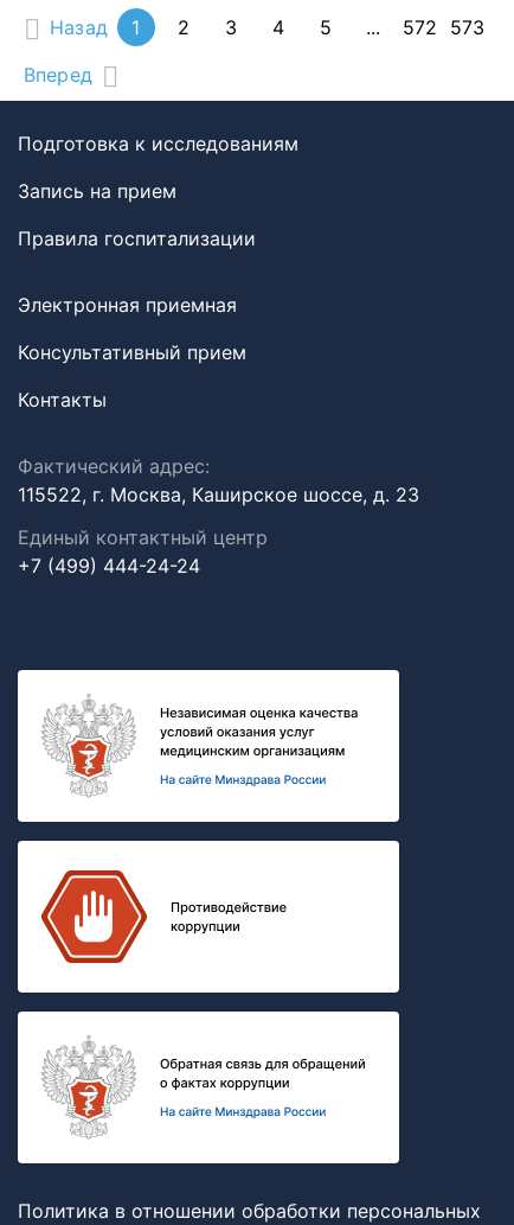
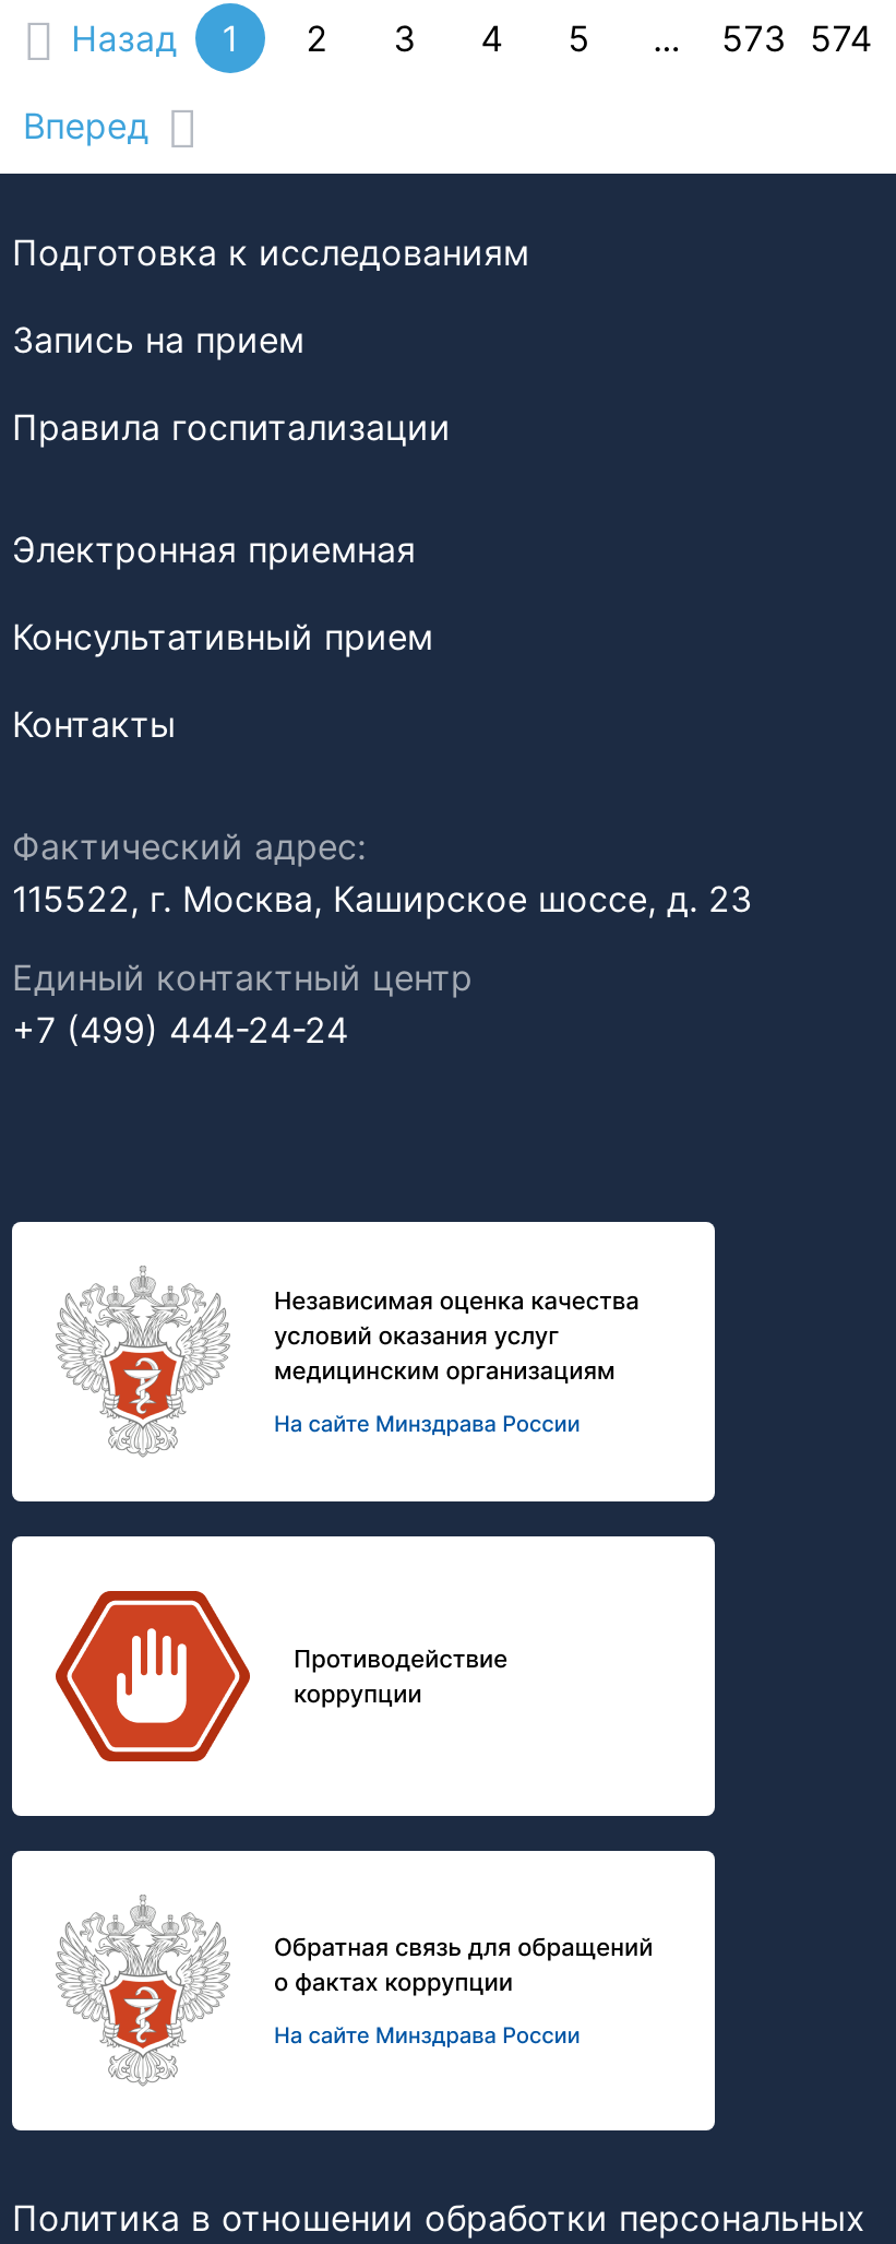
- 572 573
+ 573 574
